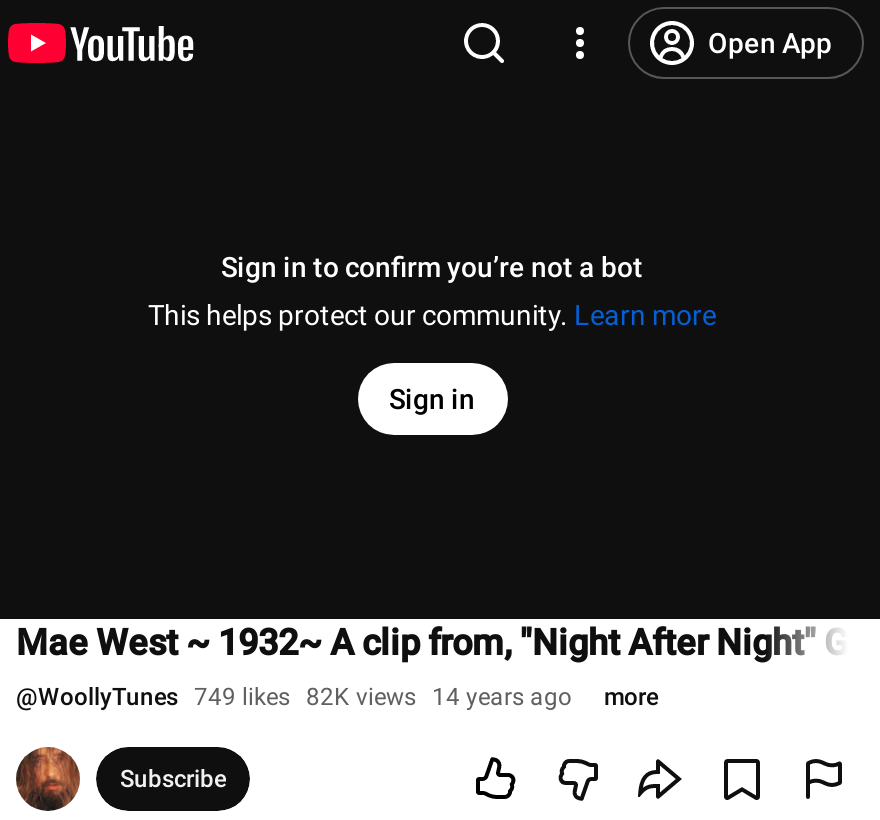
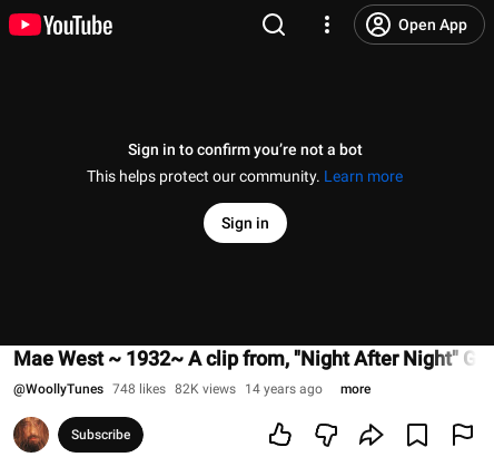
- @WoollyTunes 749 likes 82K views 14 years ago
+ @WoollyTunes 748 likes 82K views 14 years ago
